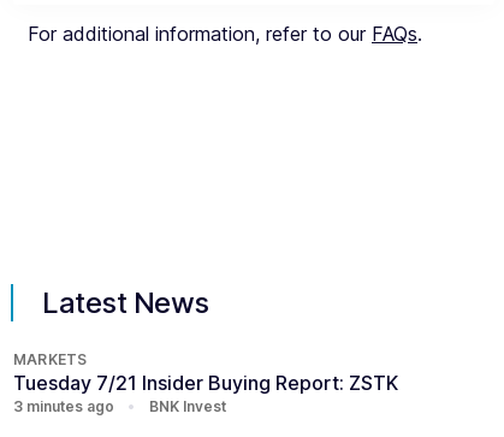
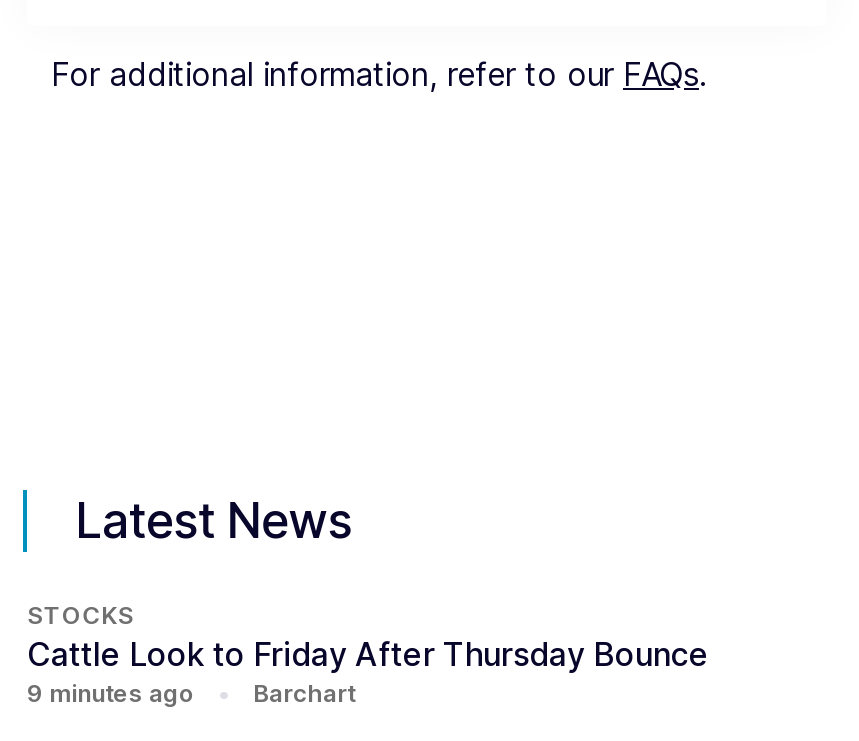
- MARKETS
- Tuesday 7/21 Insider Buying Report: ZSTK
- 3 minutes ago
+ STOCKS
+ Cattle Look to Friday After Thursday Bounce
+ 9 minutes ago

- BNK Invest
+ Barchart
